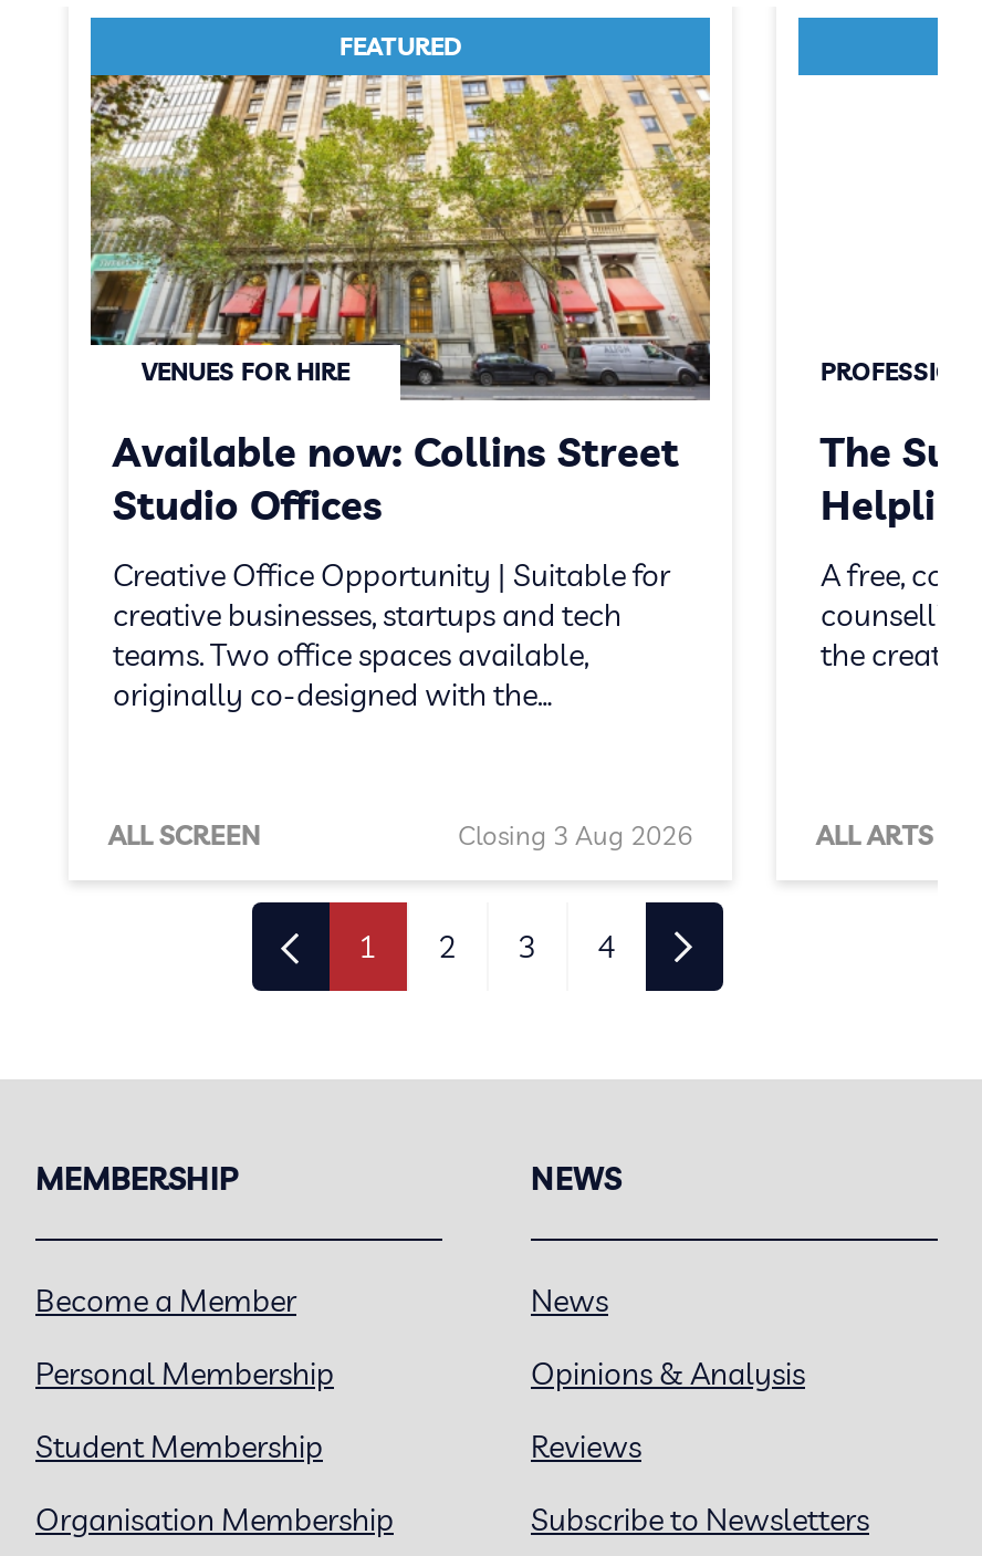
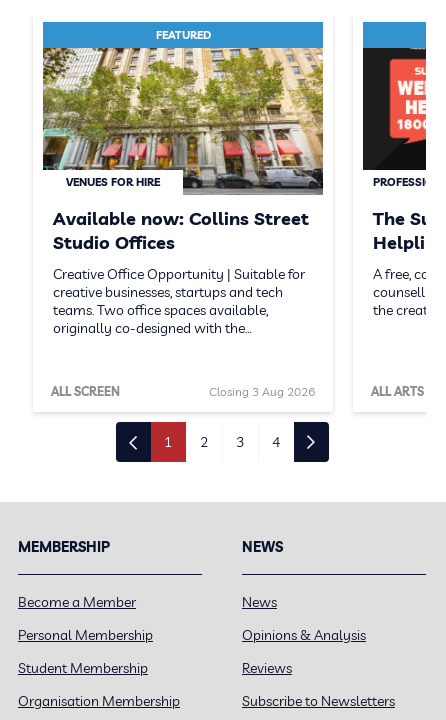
+ [image]
